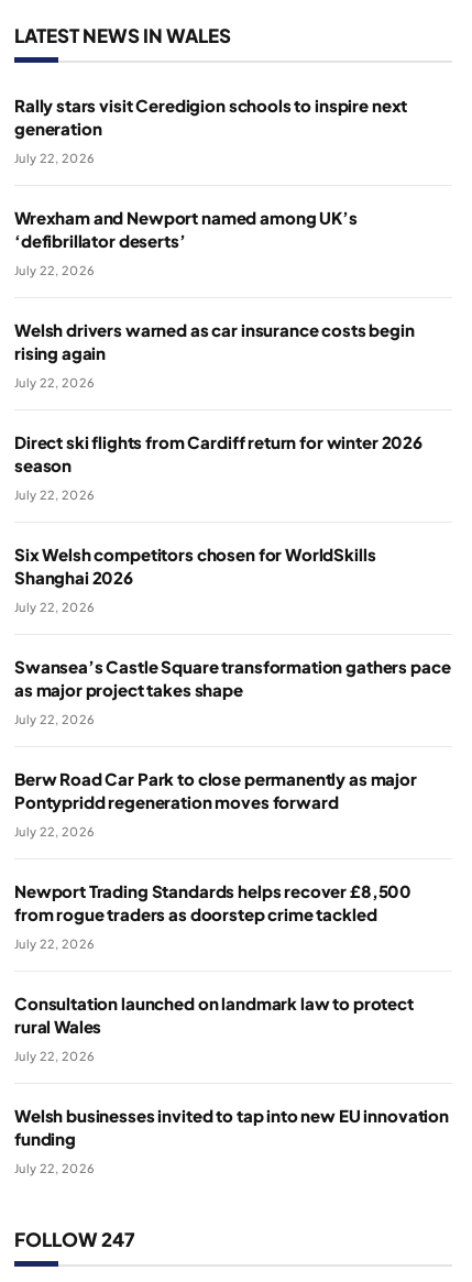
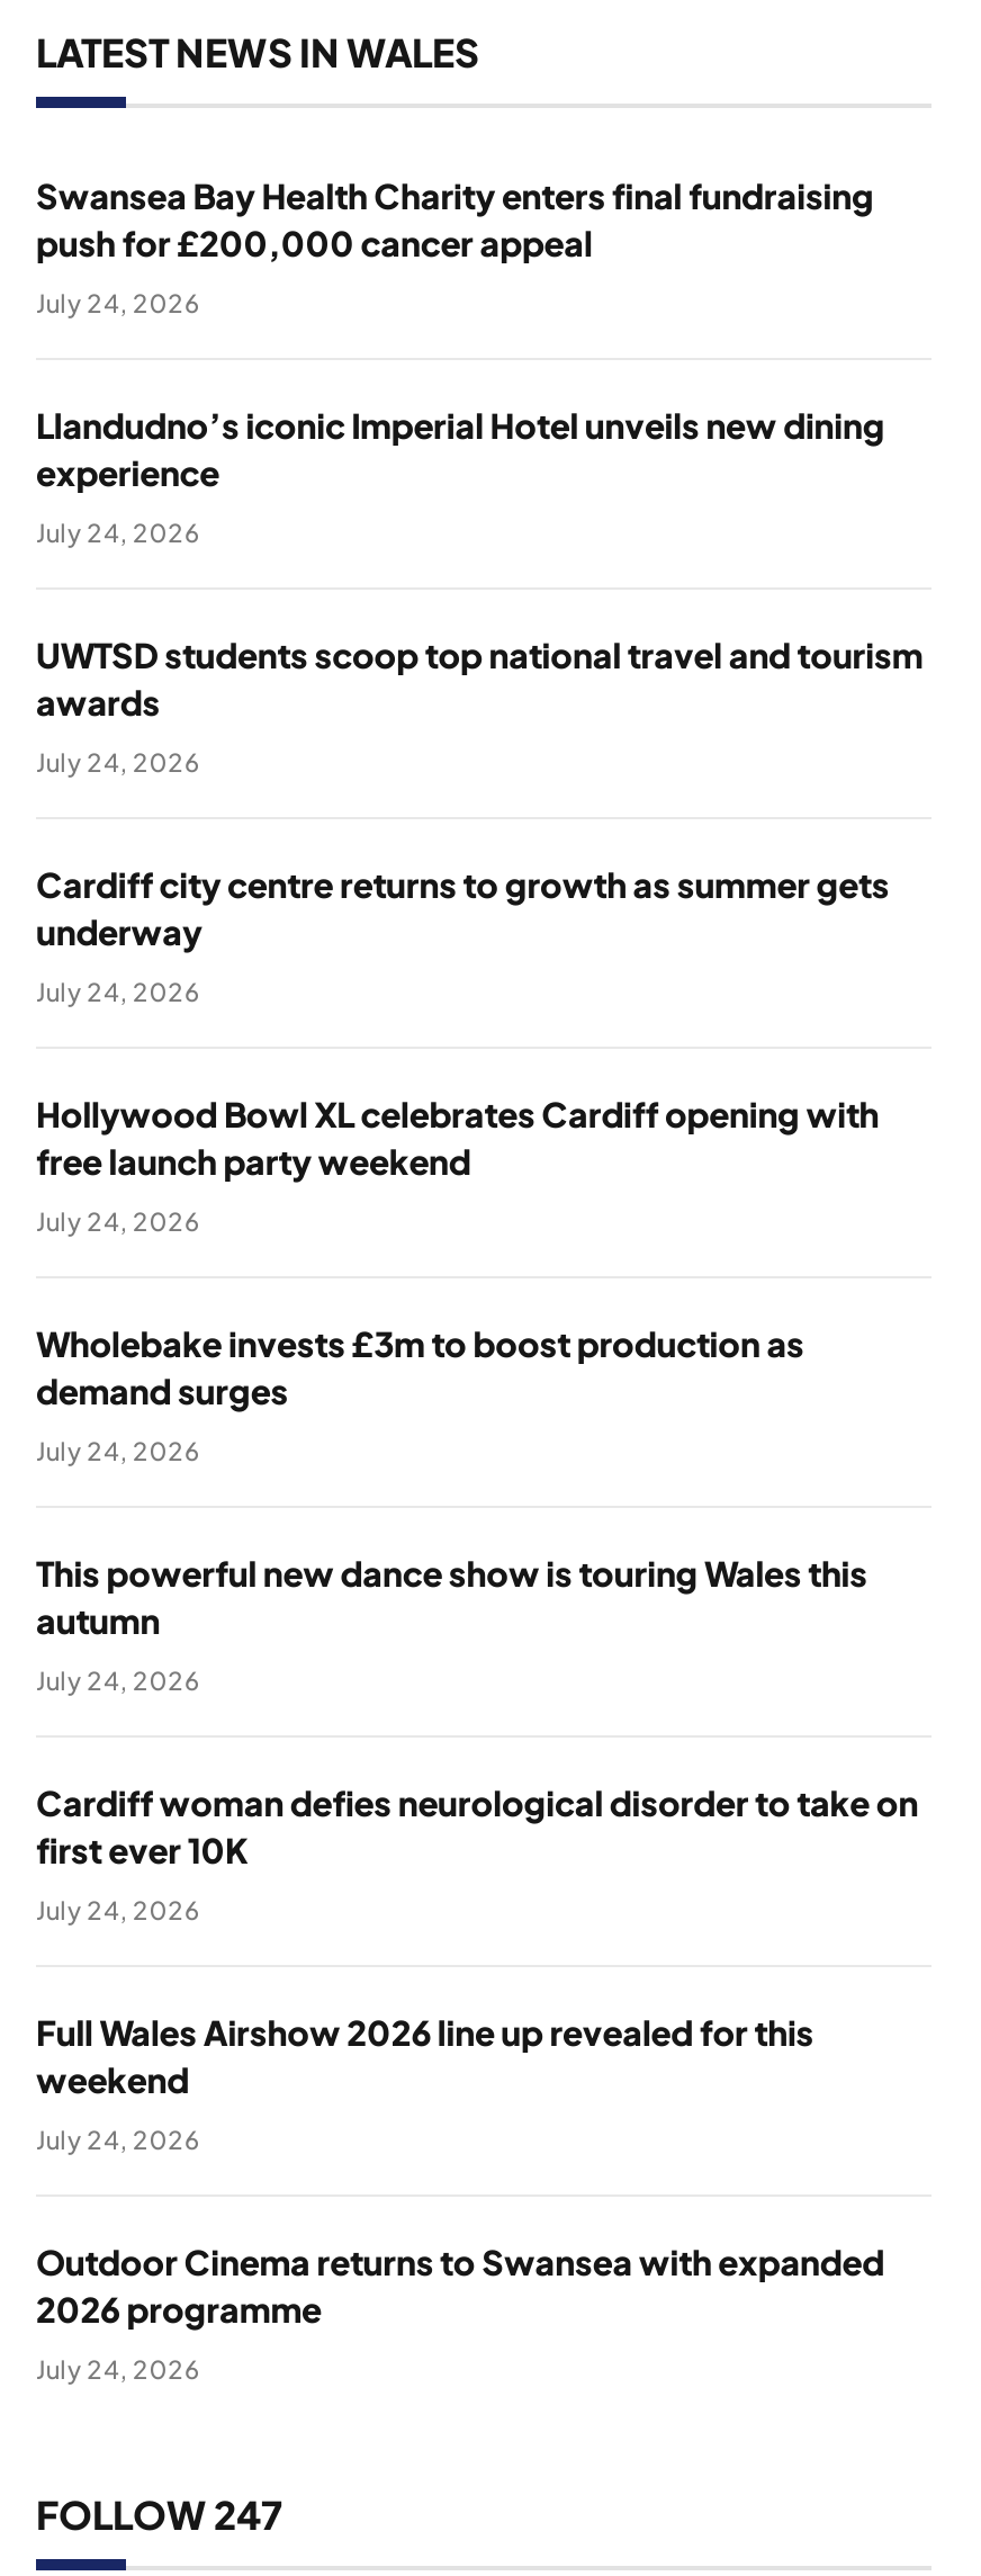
- Rally stars visit Ceredigion schools to inspire next
- generation
+ Swansea Bay Health Charity enters final fundraising
+ push for £200,000 cancer appeal

- July 22, 2026
+ July 24, 2026

- Wrexham and Newport named among UK’s
- ‘defibrillator deserts’
+ Llandudno’s iconic Imperial Hotel unveils new dining
+ experience

- July 22, 2026
+ July 24, 2026

- Welsh drivers warned as car insurance costs begin
- rising again
+ UWTSD students scoop top national travel and tourism
+ awards

- July 22, 2026
+ July 24, 2026

- Direct ski flights from Cardiff return for winter 2026
- season
+ Cardiff city centre returns to growth as summer gets
+ underway

- July 22, 2026
+ July 24, 2026

- Six Welsh competitors chosen for WorldSkills
- Shanghai 2026
+ Hollywood Bowl XL celebrates Cardiff opening with
+ free launch party weekend

- July 22, 2026
+ July 24, 2026

- Swansea’s Castle Square transformation gathers pace
- as major project takes shape
+ Wholebake invests £3m to boost production as
+ demand surges

- July 22, 2026
+ July 24, 2026

- Berw Road Car Park to close permanently as major
- Pontypridd regeneration moves forward
+ This powerful new dance show is touring Wales this
+ autumn

- July 22, 2026
+ July 24, 2026

- Newport Trading Standards helps recover £8,500
- from rogue traders as doorstep crime tackled
+ Cardiff woman defies neurological disorder to take on
+ first ever 10K

- July 22, 2026
+ July 24, 2026

- Consultation launched on landmark law to protect
- rural Wales
+ Full Wales Airshow 2026 line up revealed for this
+ weekend

- July 22, 2026
+ July 24, 2026

- Welsh businesses invited to tap into new EU innovation
- funding
+ Outdoor Cinema returns to Swansea with expanded
+ 2026 programme

- July 22, 2026
+ July 24, 2026
